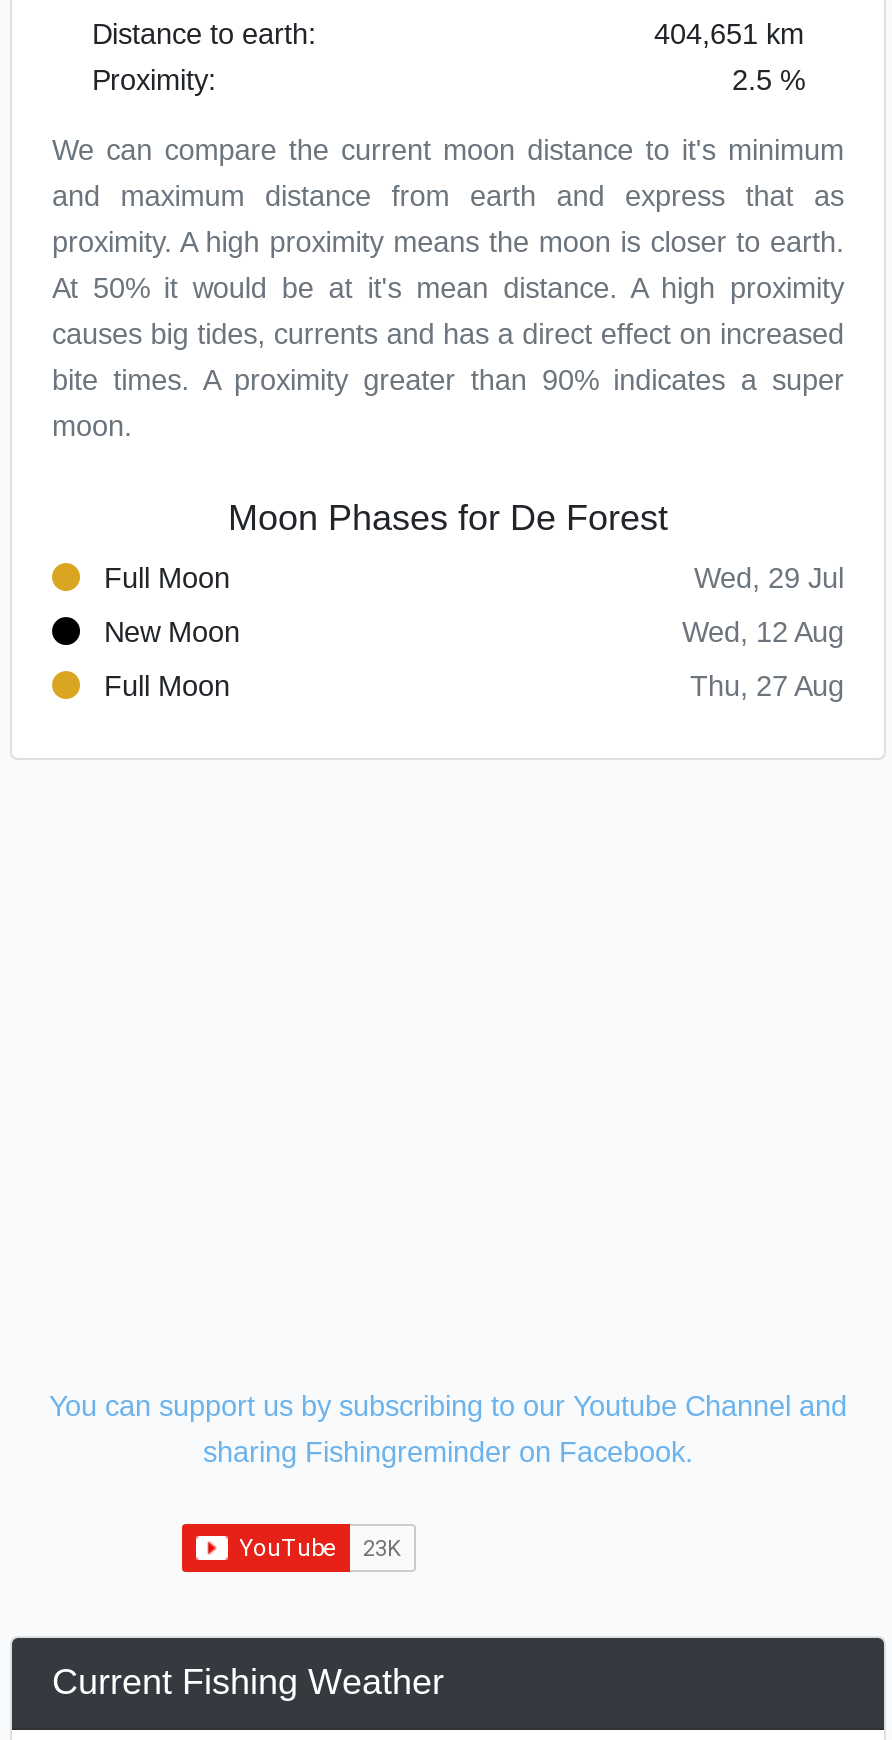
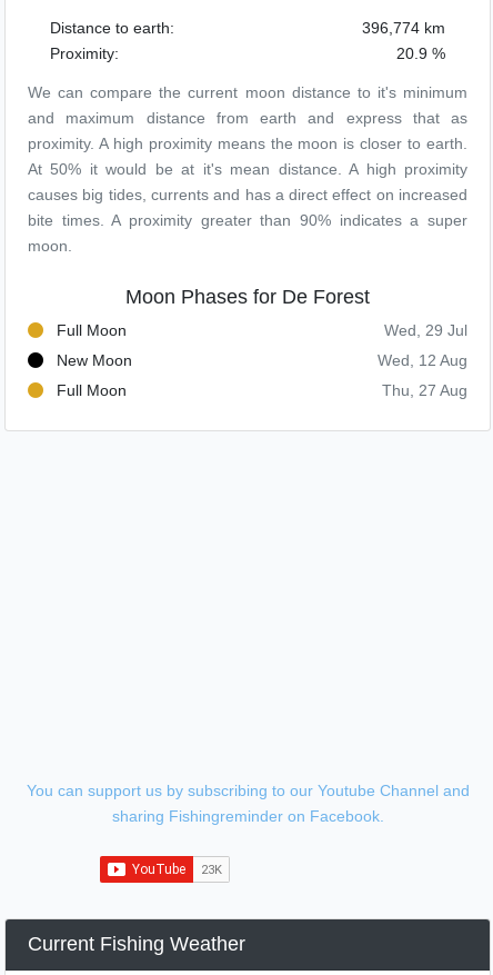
- 404,651 km
+ 396,774 km

- 2.5 %
+ 20.9 %
